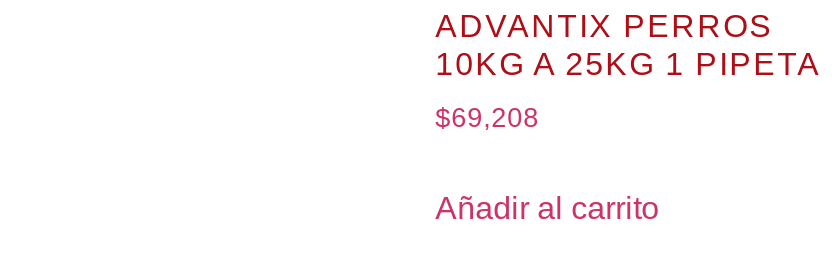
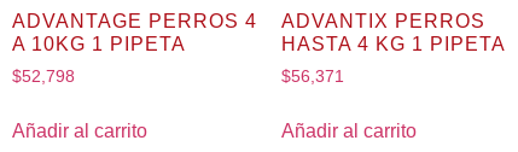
+ ADVANTAGE PERROS 4
+ A 10KG 1 PIPETA
+ $52,798
+ Añadir al carrito

- 10KG A 25KG 1 PIPETA
+ HASTA 4 KG 1 PIPETA

- $69,208
+ $56,371
